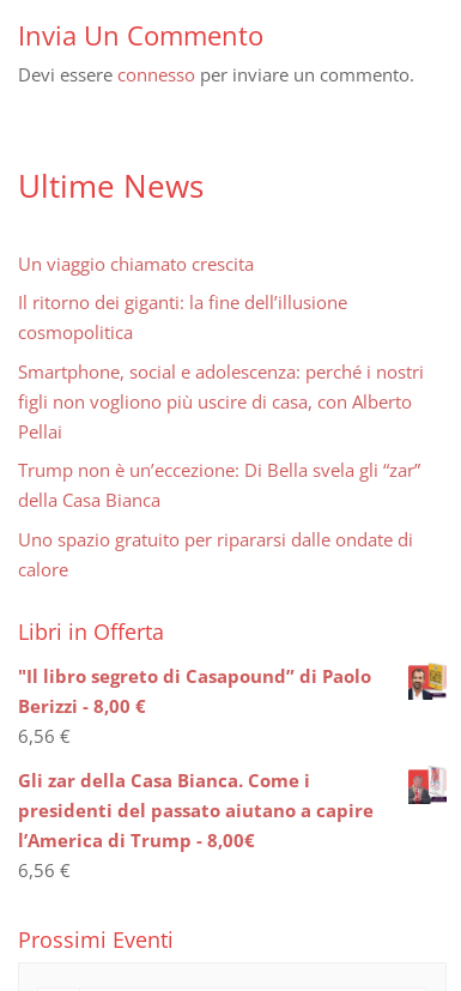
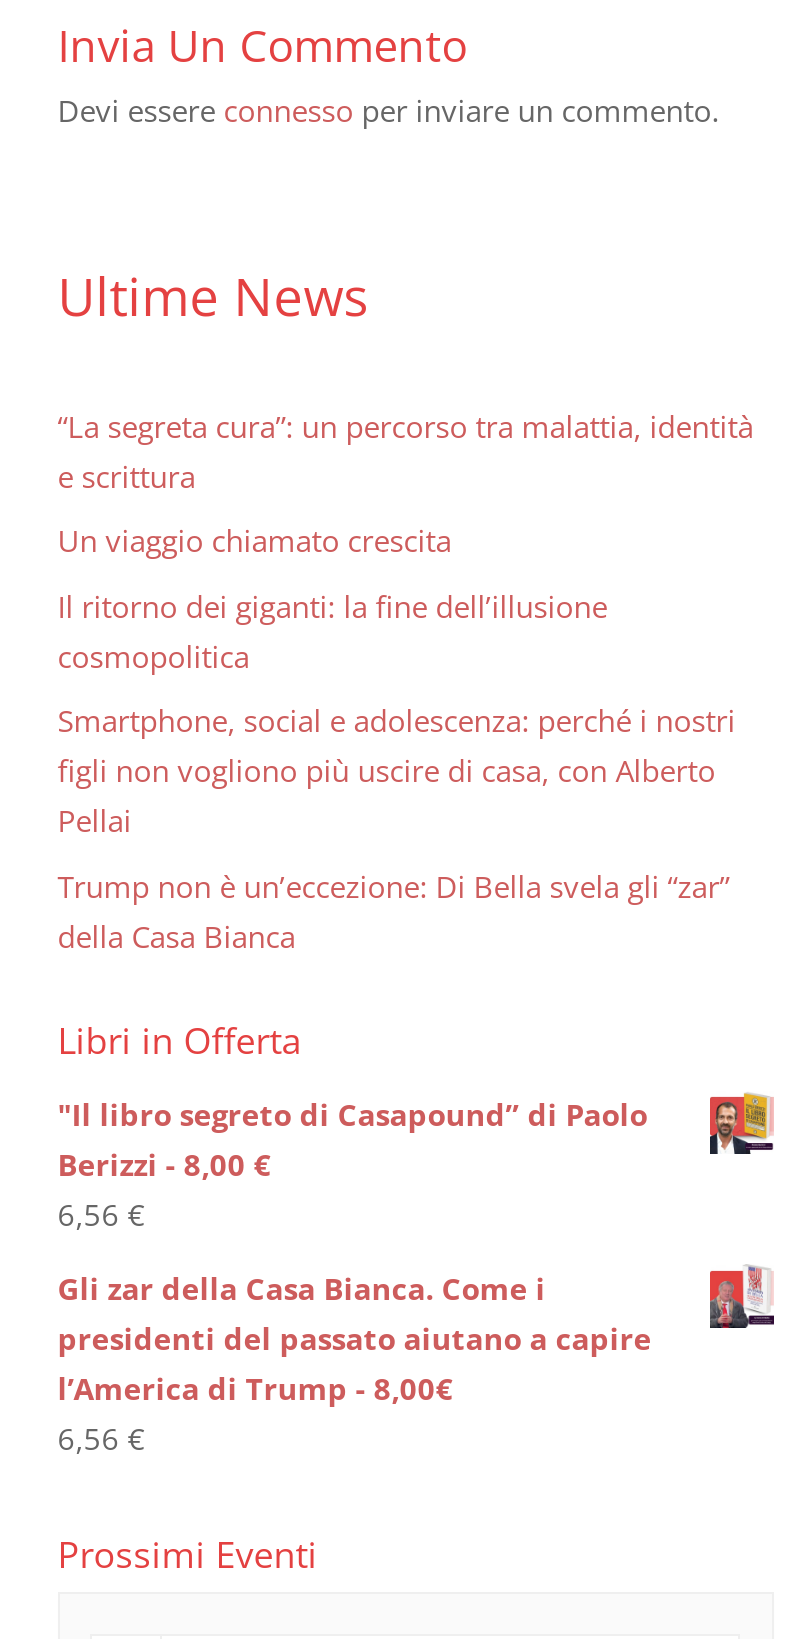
+ “La segreta cura”: un percorso tra malattia, identità
+ e scrittura

moved down: Un viaggio chiamato crescita | Il ritorno dei giganti: la fine dell’illusione | cosmopolitica | Smartphone, social e adolescenza: perché i nostri | figli non vogliono più uscire di casa, con Alberto | Pellai | Trump non è un’eccezione: Di Bella svela gli “zar” | della Casa Bianca

- Uno spazio gratuito per ripararsi dalle ondate di
- calore
